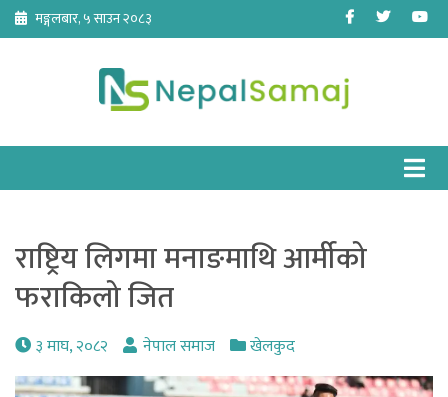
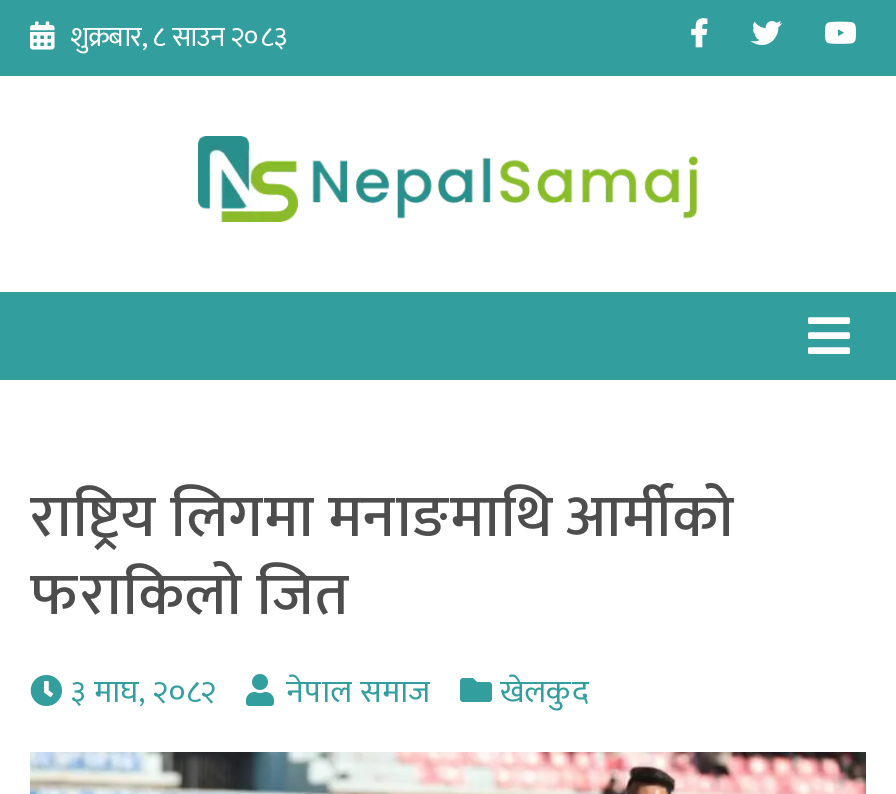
- मङ्गलबार, ५ साउन २०८३
+ शुक्रबार, ८ साउन २०८३
